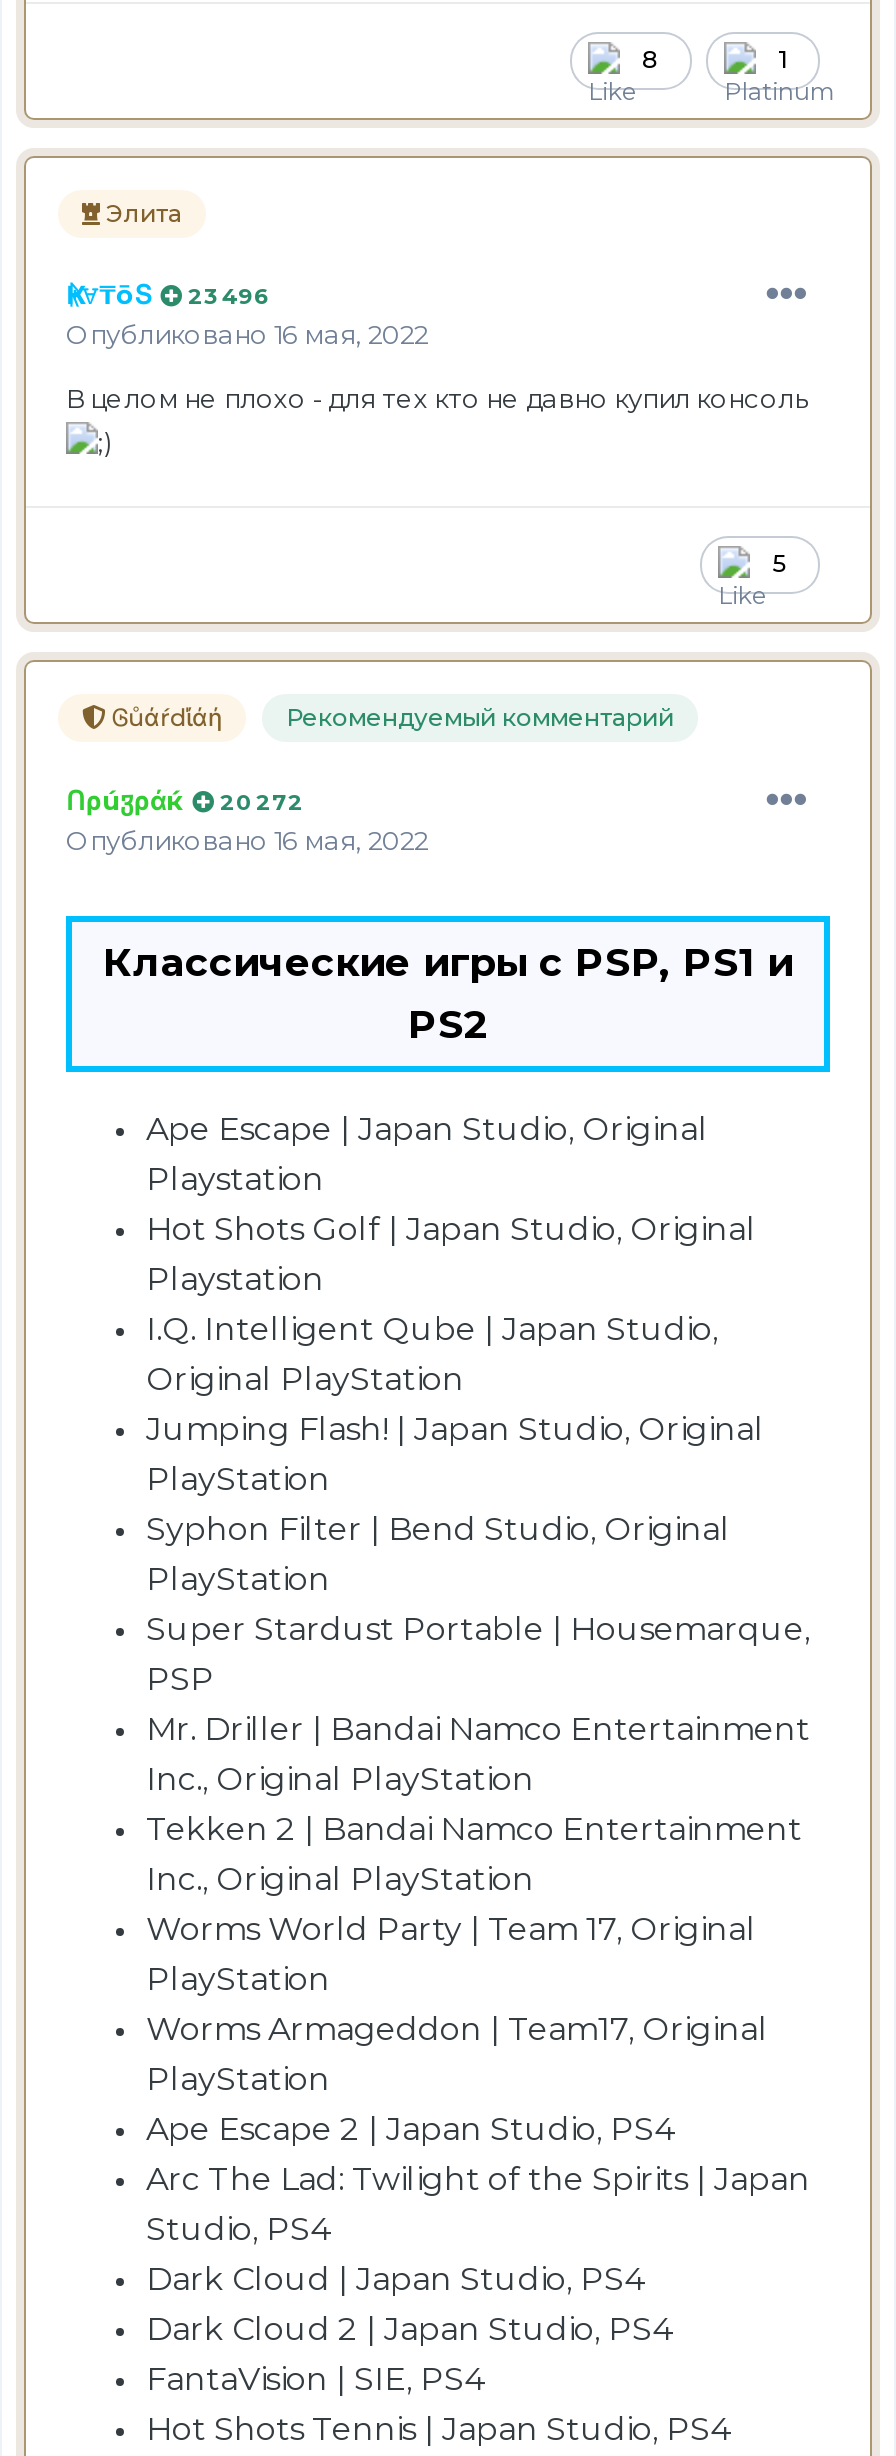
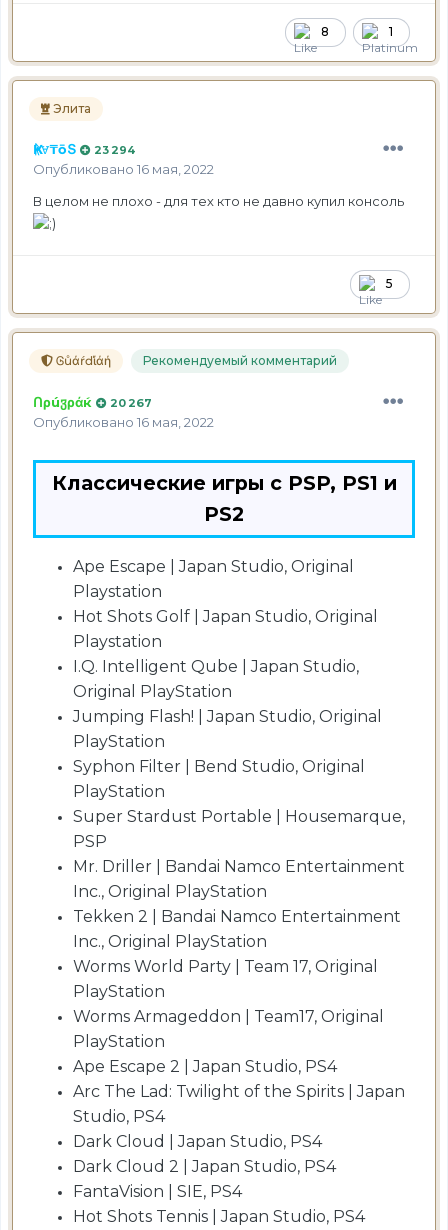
- 23 496
+ 23 294

- 20 272
+ 20 267
